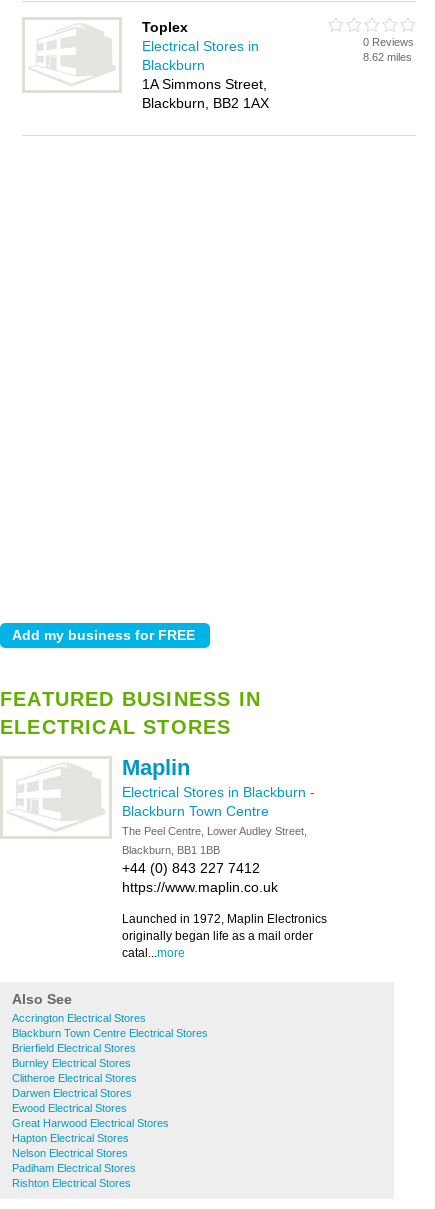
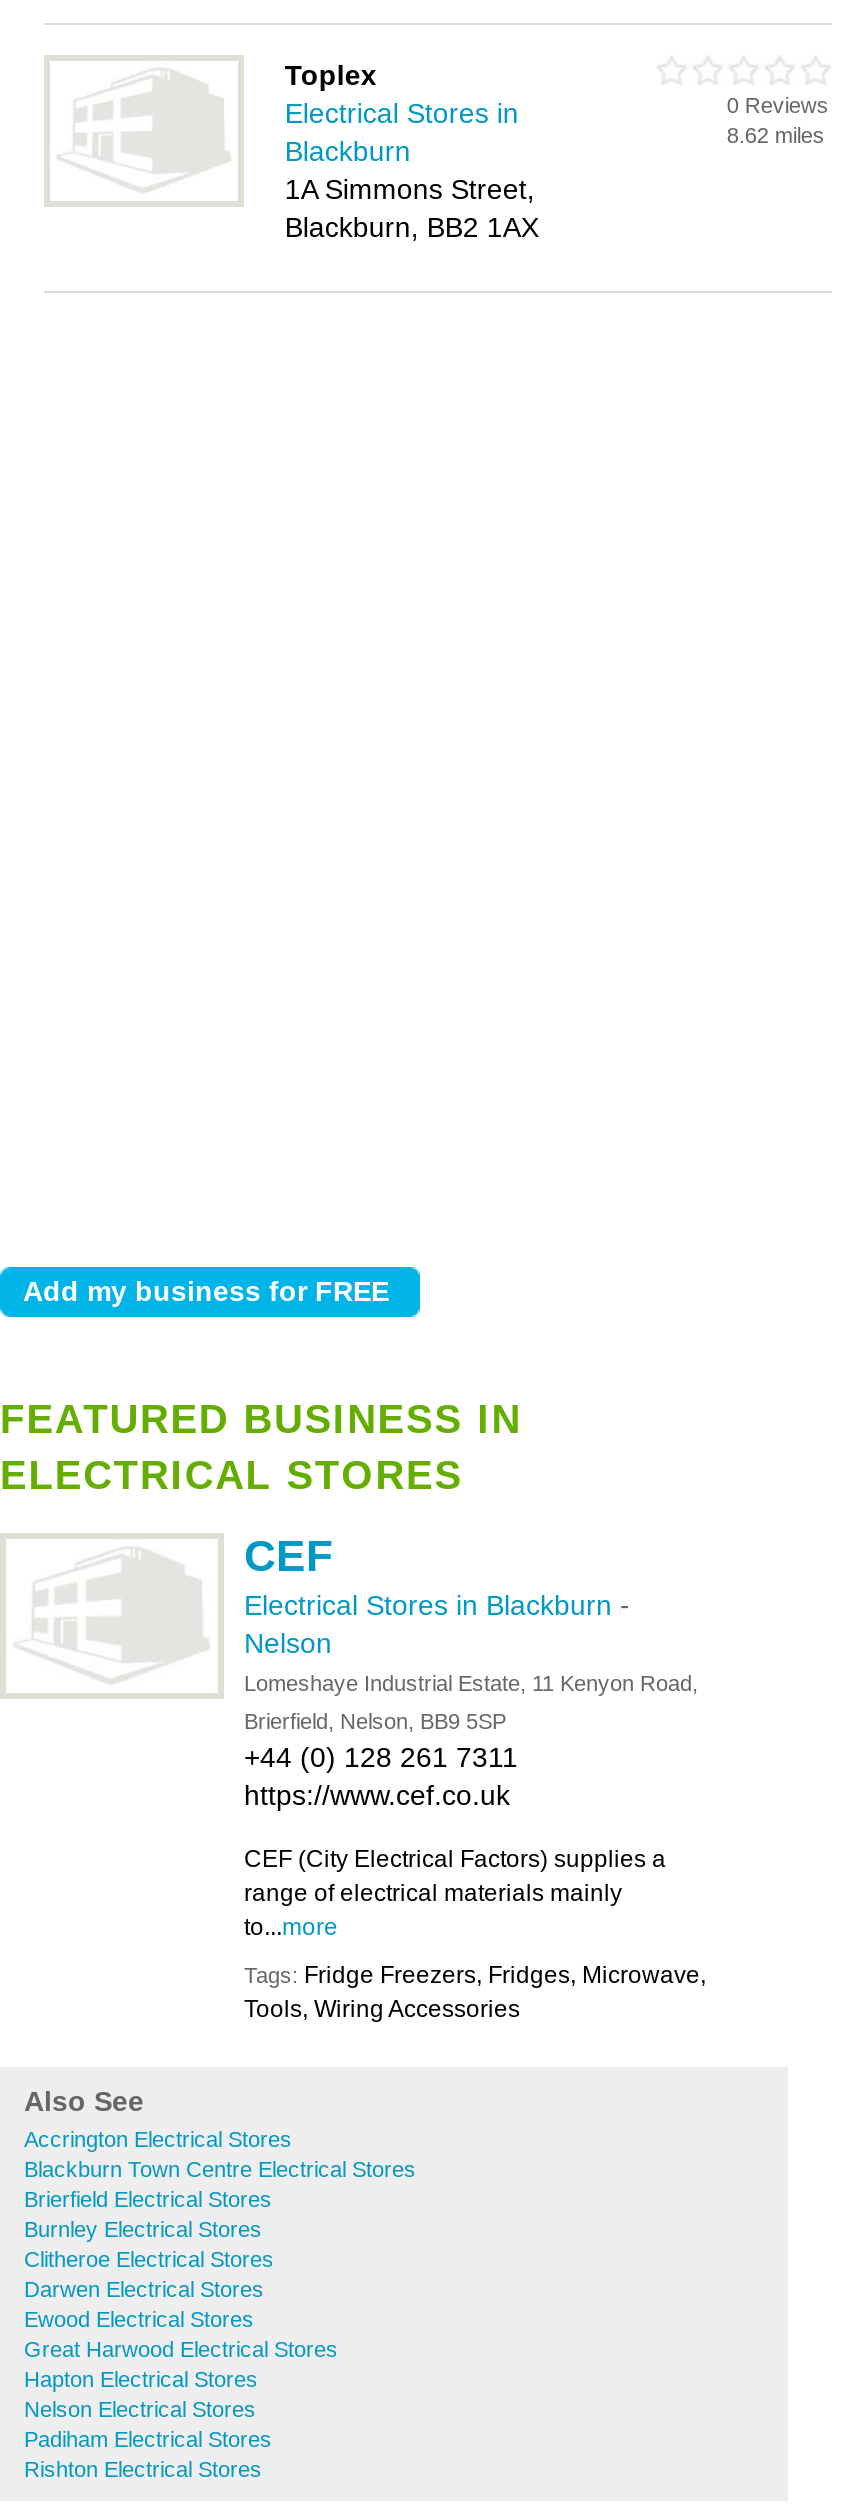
- Maplin
+ CEF

- Blackburn Town Centre
- The Peel Centre, Lower Audley Street,
- Blackburn, BB1 1BB
- +44 (0) 843 227 7412
- https://www.maplin.co.uk
- Launched in 1972, Maplin Electronics
- originally began life as a mail order
- catal...more
+ Nelson
+ Lomeshaye Industrial Estate, 11 Kenyon Road,
+ Brierfield, Nelson, BB9 5SP
+ +44 (0) 128 261 7311
+ https://www.cef.co.uk
+ CEF (City Electrical Factors) supplies a
+ range of electrical materials mainly
+ to...more
+ Tags: Fridge Freezers, Fridges, Microwave,
+ Tools, Wiring Accessories
